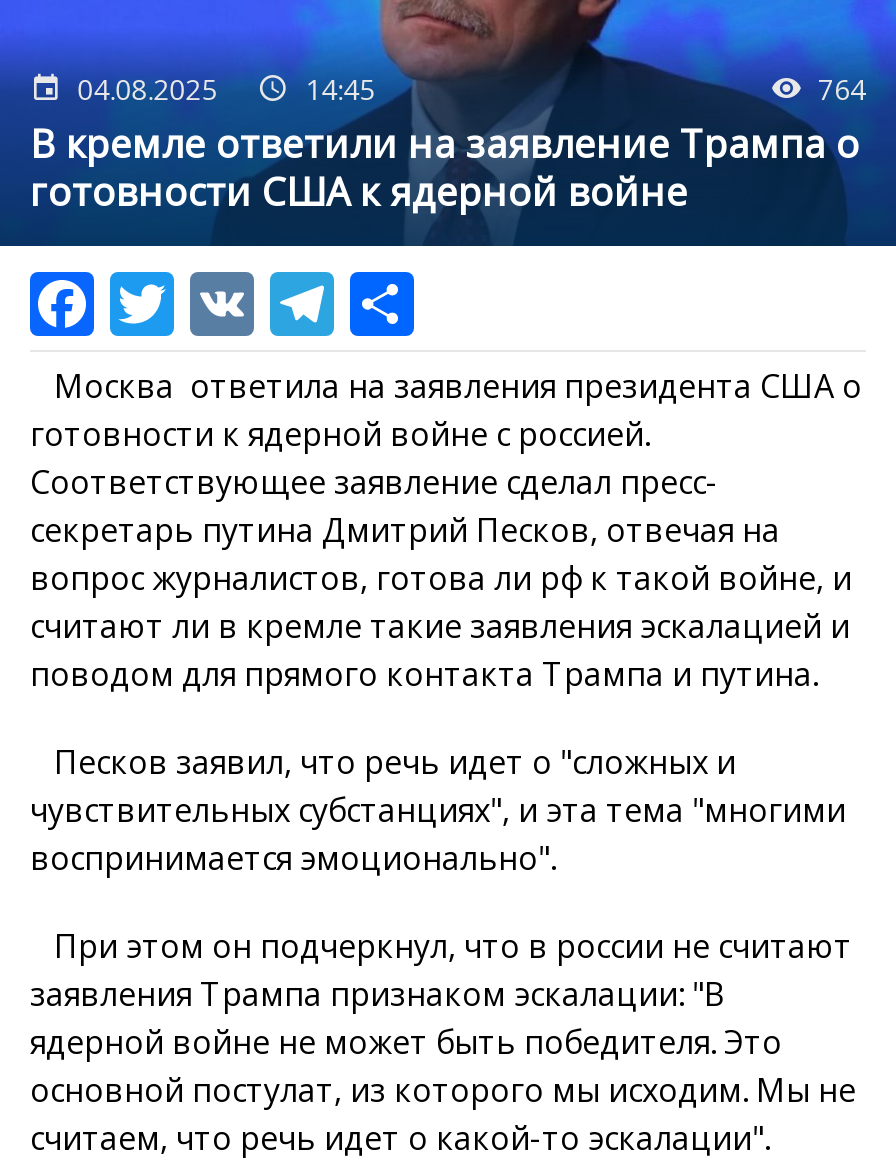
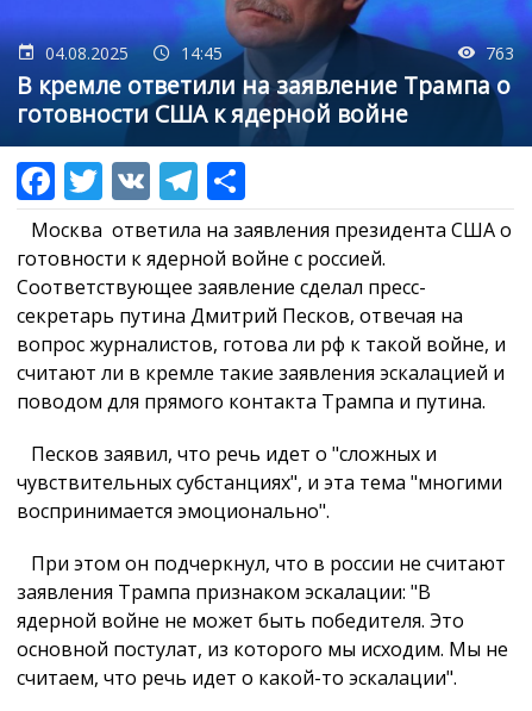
- 764
+ 763
